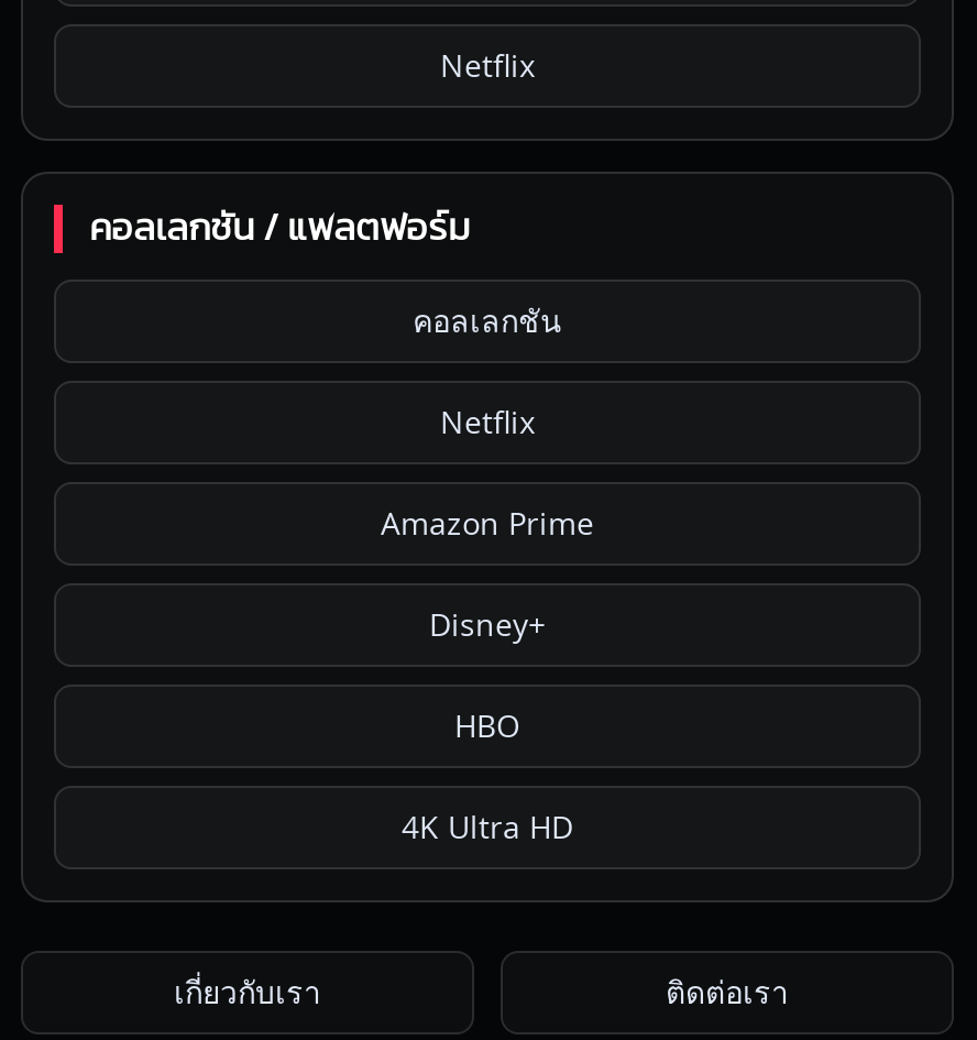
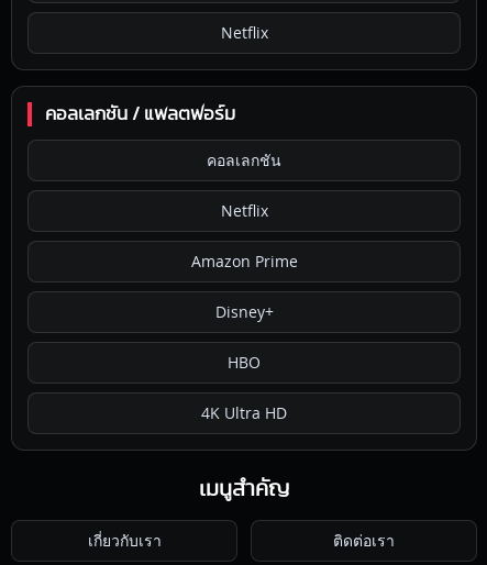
+ เมนูสำคัญ
